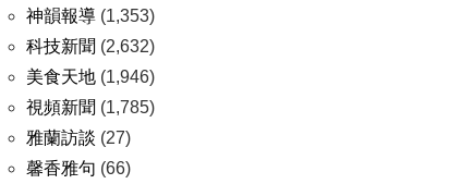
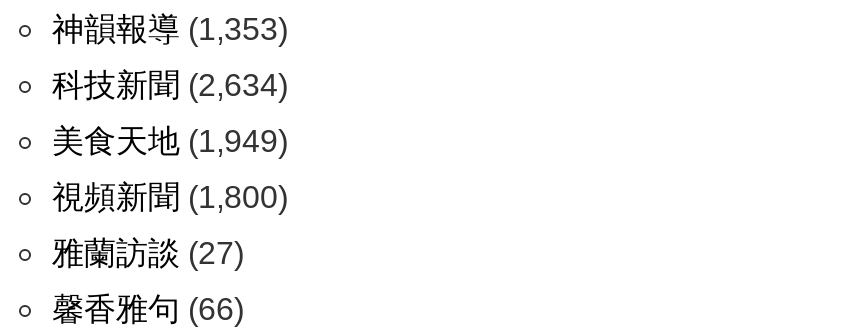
- 科技新聞(2,632)
+ 科技新聞(2,634)

- 美食天地(1,946)
+ 美食天地(1,949)

- 視頻新聞(1,785)
+ 視頻新聞(1,800)
